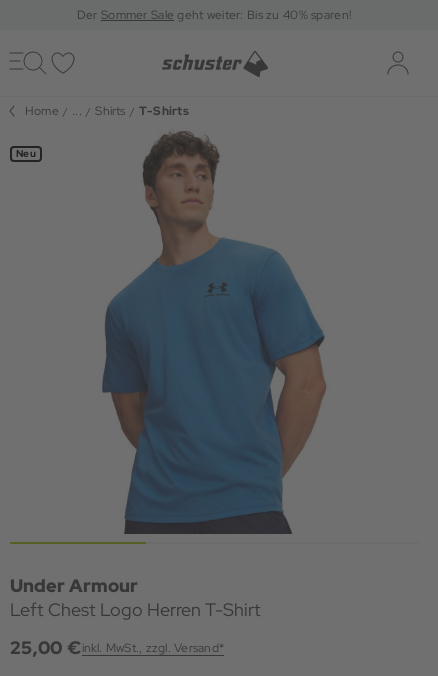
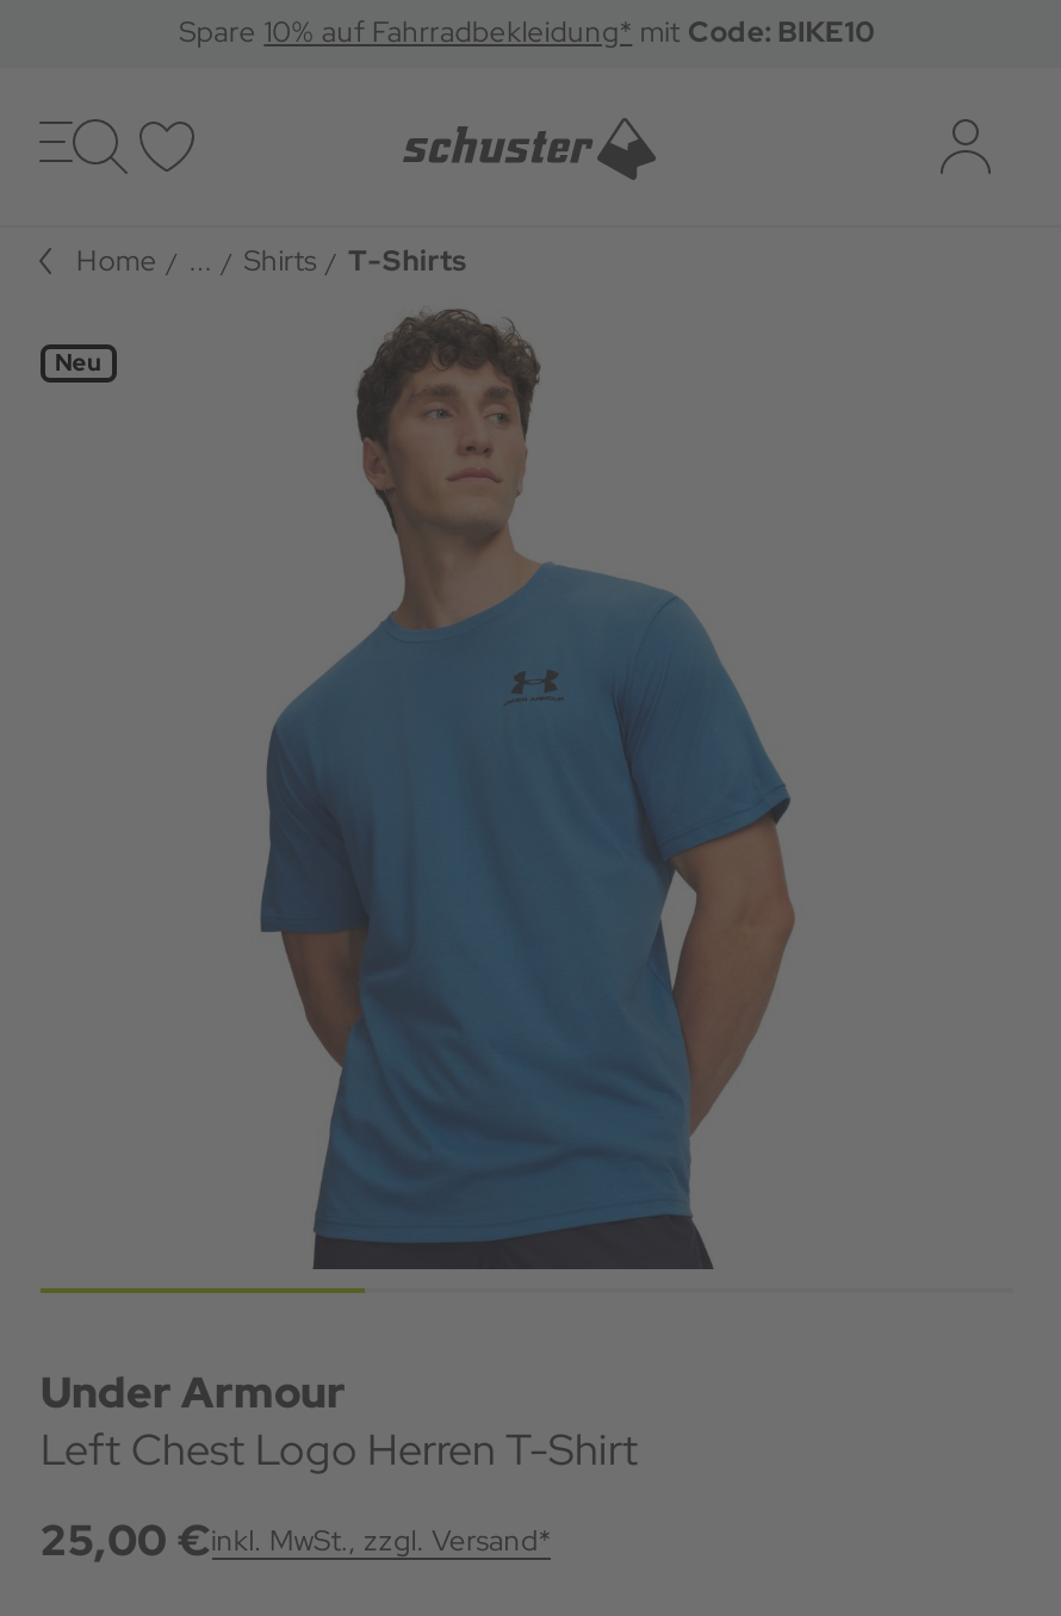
- Der Sommer Sale geht weiter: Bis zu 40% sparen!
+ Spare 10% auf Fahrradbekleidung* mit Code: BIKE10
